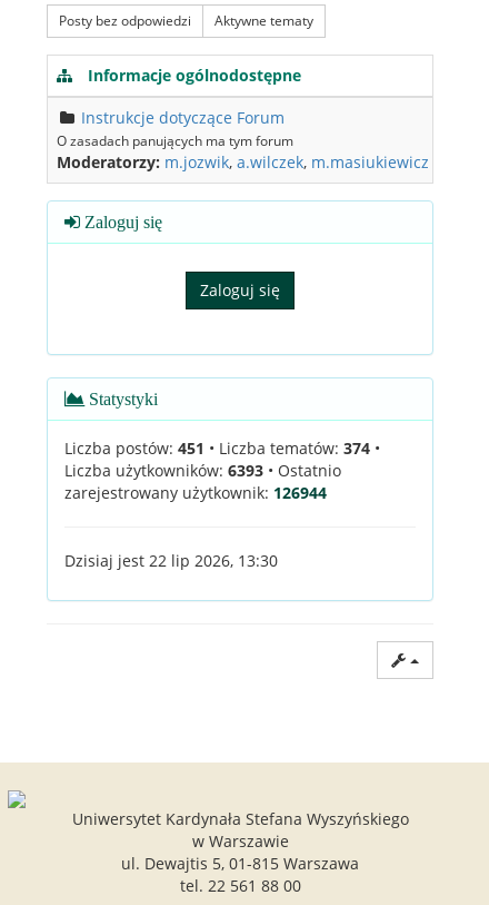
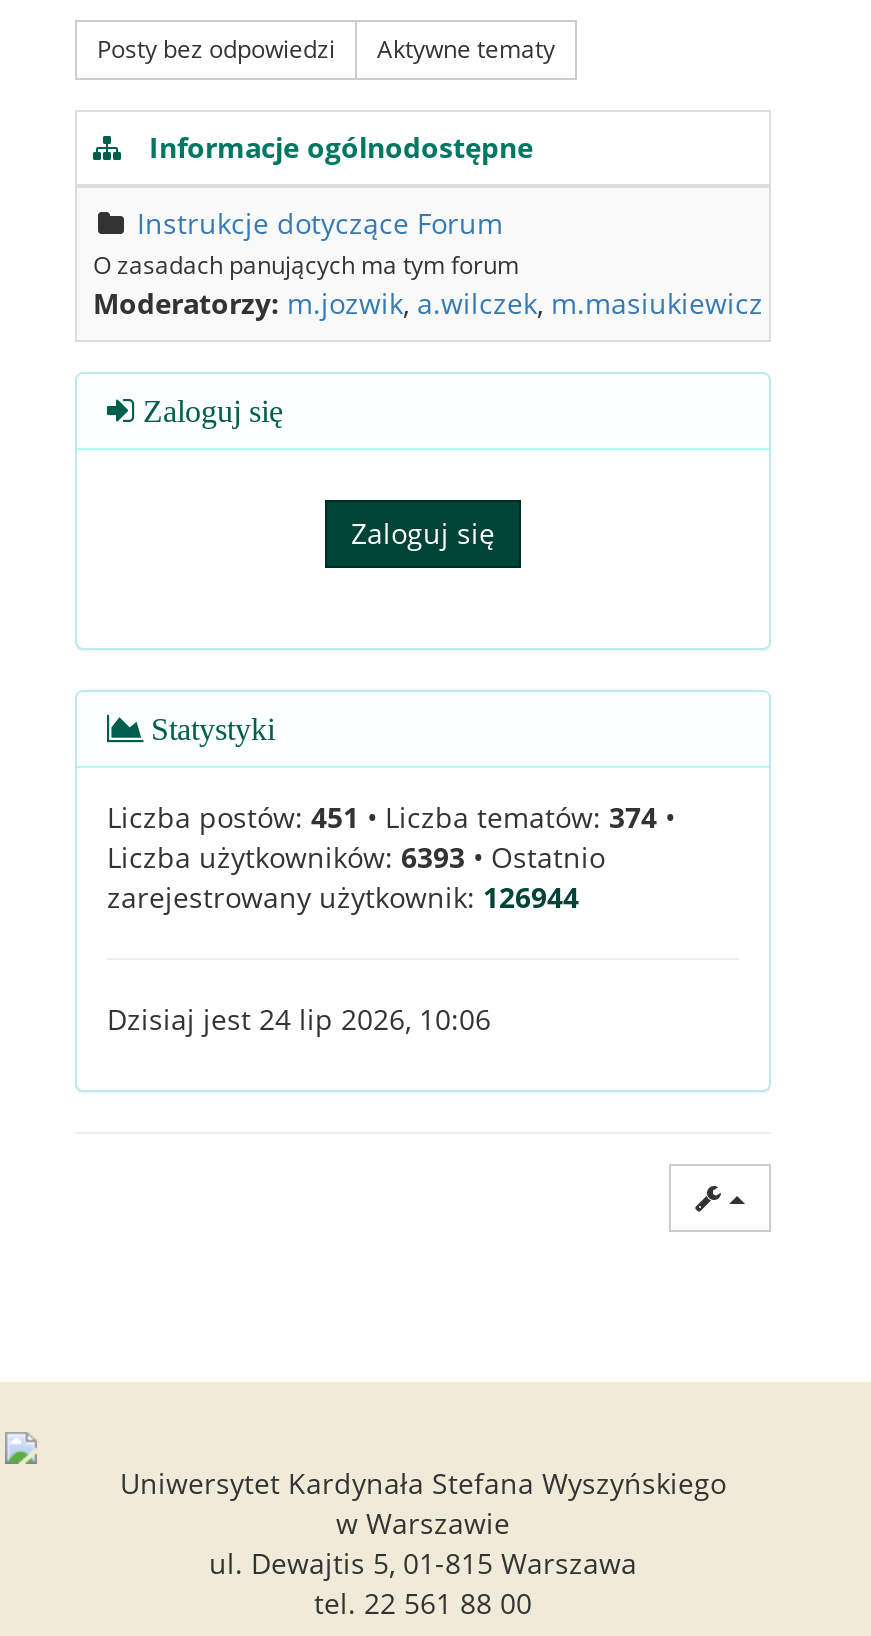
- Dzisiaj jest 22 lip 2026, 13:30
+ Dzisiaj jest 24 lip 2026, 10:06
